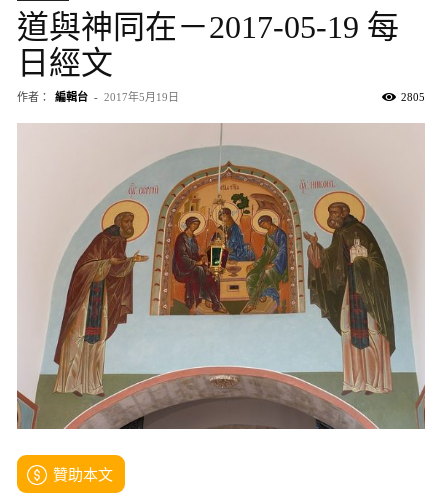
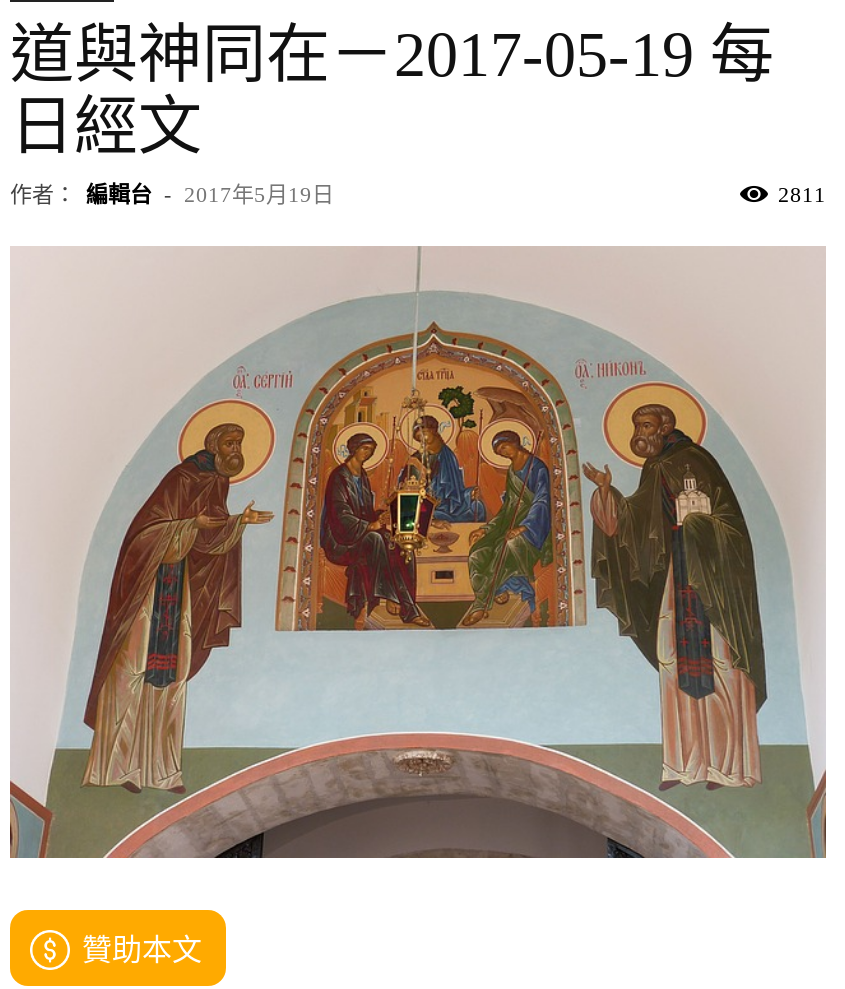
- 2805
+ 2811
